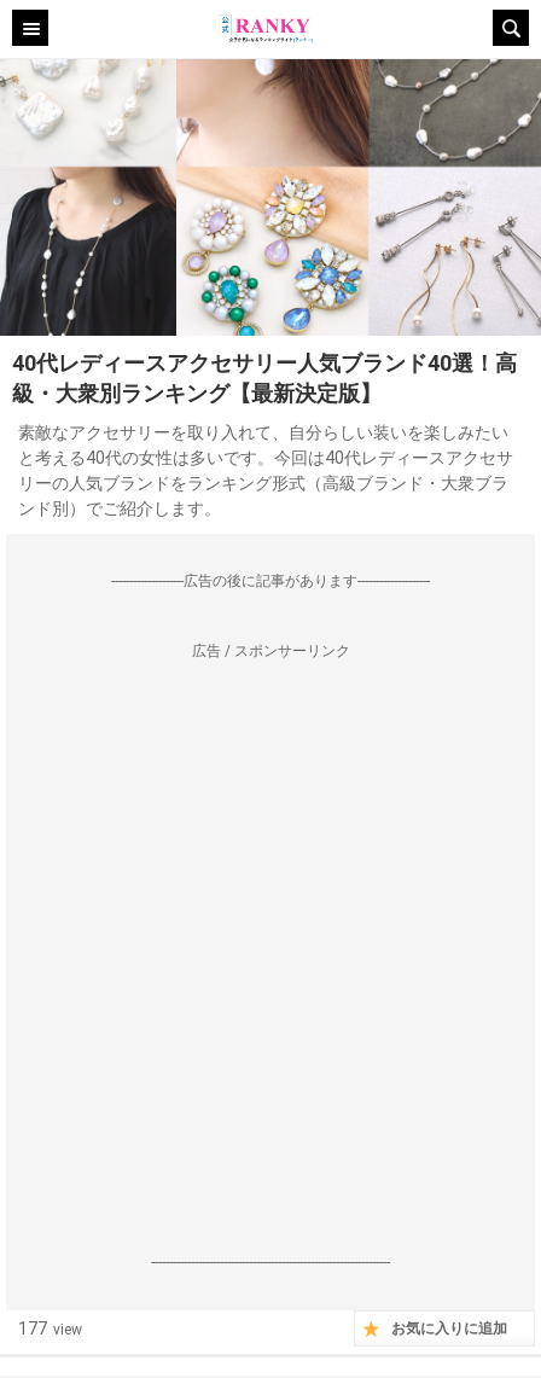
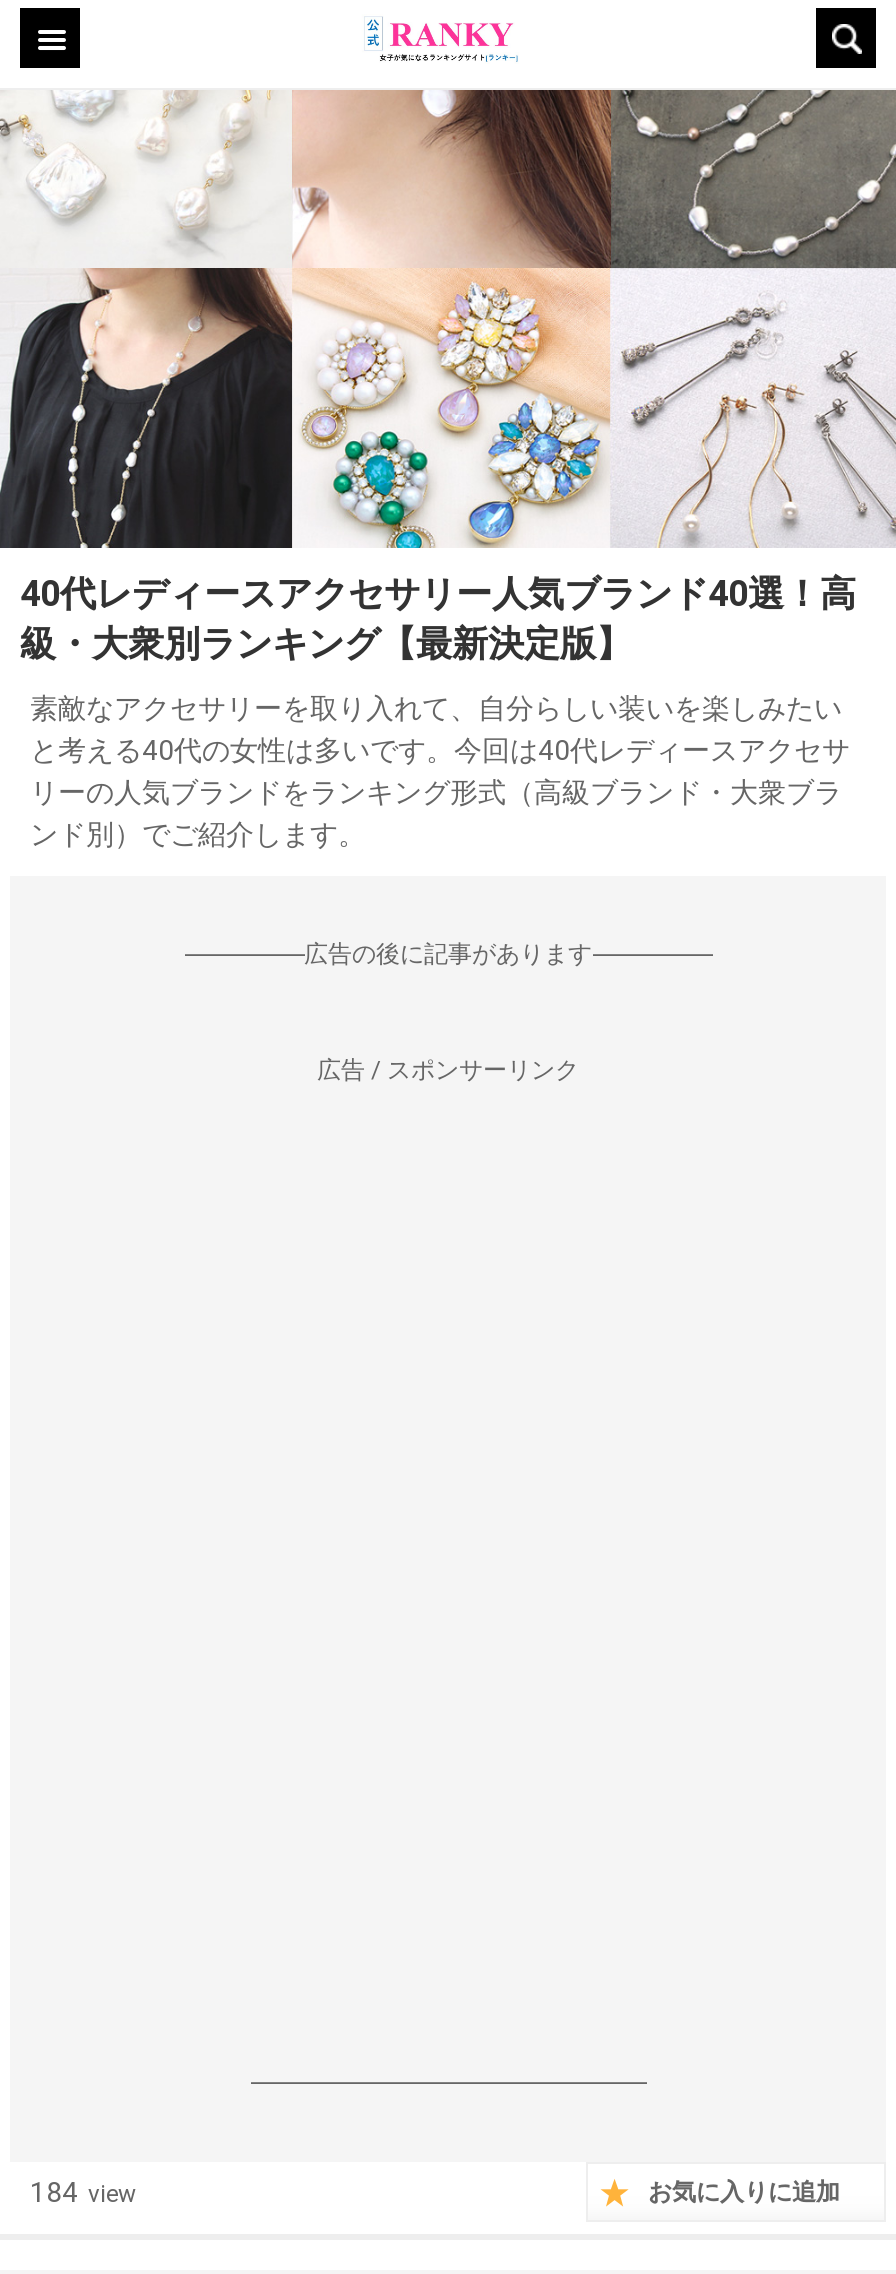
- 177 view
+ 184 view
